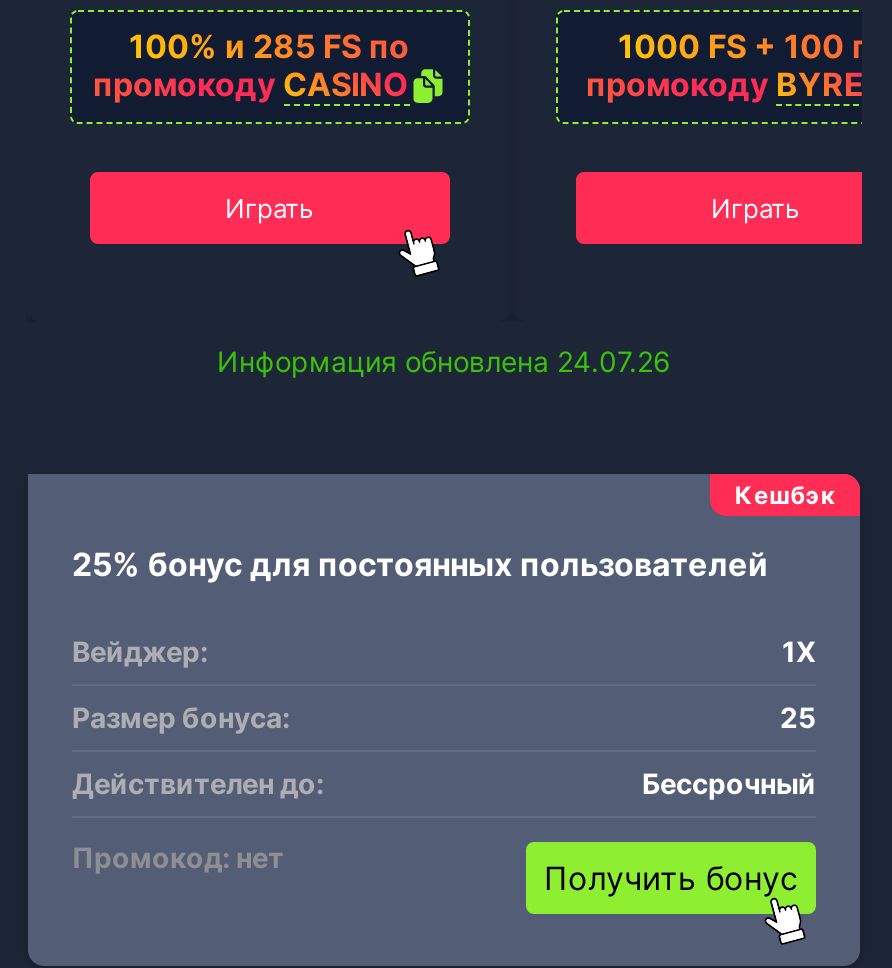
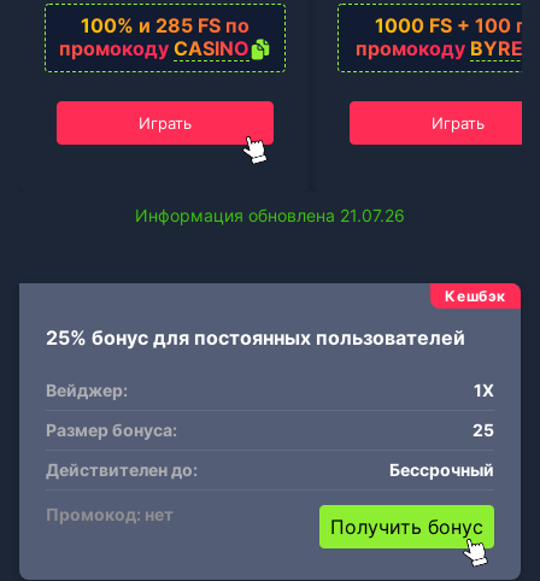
- Информация обновлена 24.07.26
+ Информация обновлена 21.07.26
